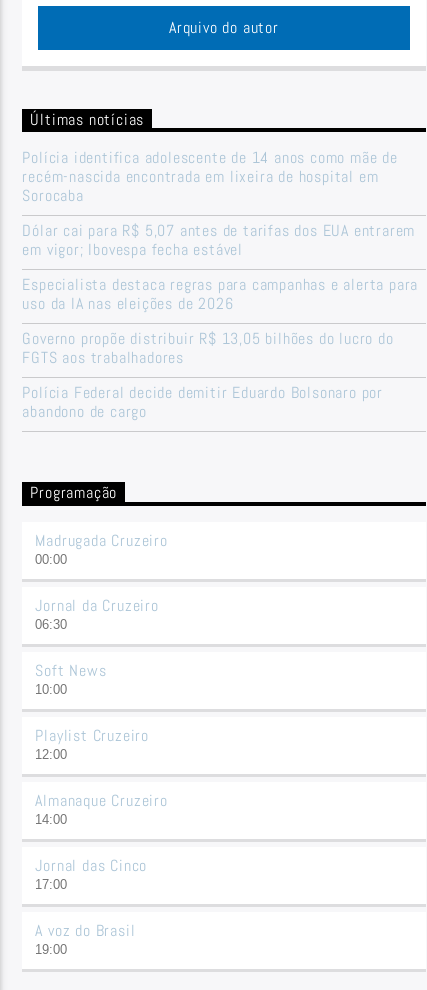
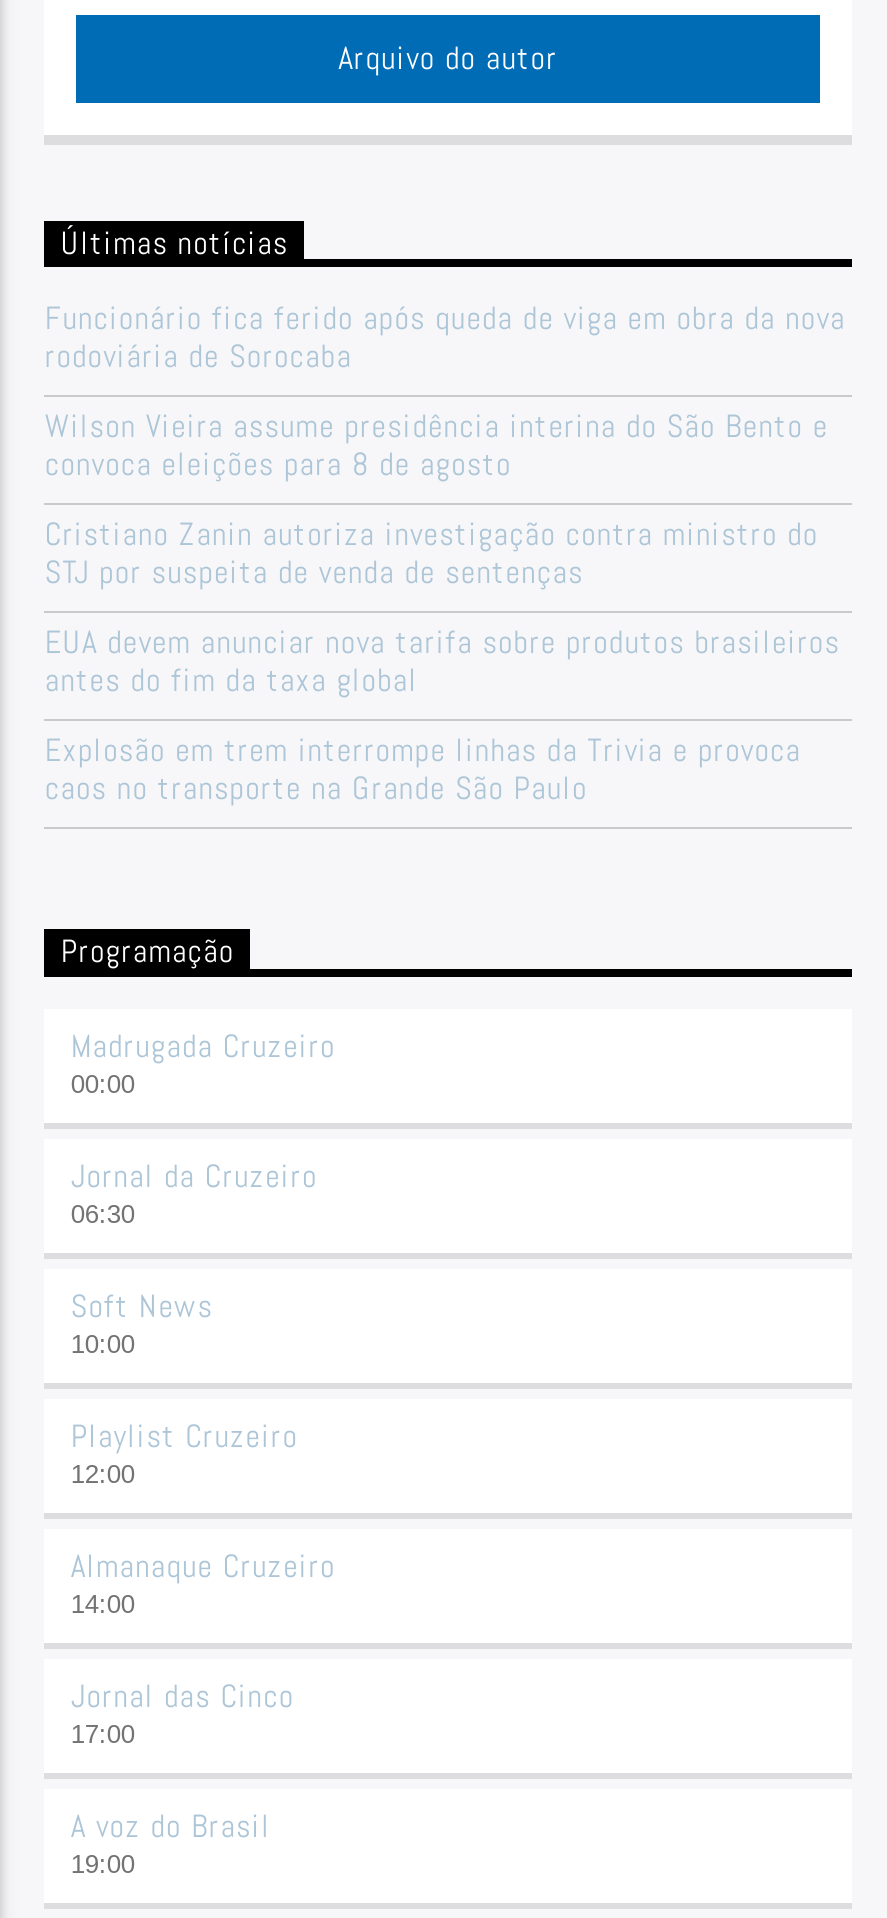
- Polícia identifica adolescente de 14 anos como mãe de
- recém-nascida encontrada em lixeira de hospital em
- Sorocaba
+ Funcionário fica ferido após queda de viga em obra da nova
+ rodoviária de Sorocaba

- Dólar cai para R$ 5,07 antes de tarifas dos EUA entrarem
- em vigor; Ibovespa fecha estável
+ Wilson Vieira assume presidência interina do São Bento e
+ convoca eleições para 8 de agosto

- Especialista destaca regras para campanhas e alerta para
- uso da IA nas eleições de 2026
+ Cristiano Zanin autoriza investigação contra ministro do
+ STJ por suspeita de venda de sentenças

- Governo propõe distribuir R$ 13,05 bilhões do lucro do
- FGTS aos trabalhadores
+ EUA devem anunciar nova tarifa sobre produtos brasileiros
+ antes do fim da taxa global

- Polícia Federal decide demitir Eduardo Bolsonaro por
- abandono de cargo
+ Explosão em trem interrompe linhas da Trivia e provoca
+ caos no transporte na Grande São Paulo
